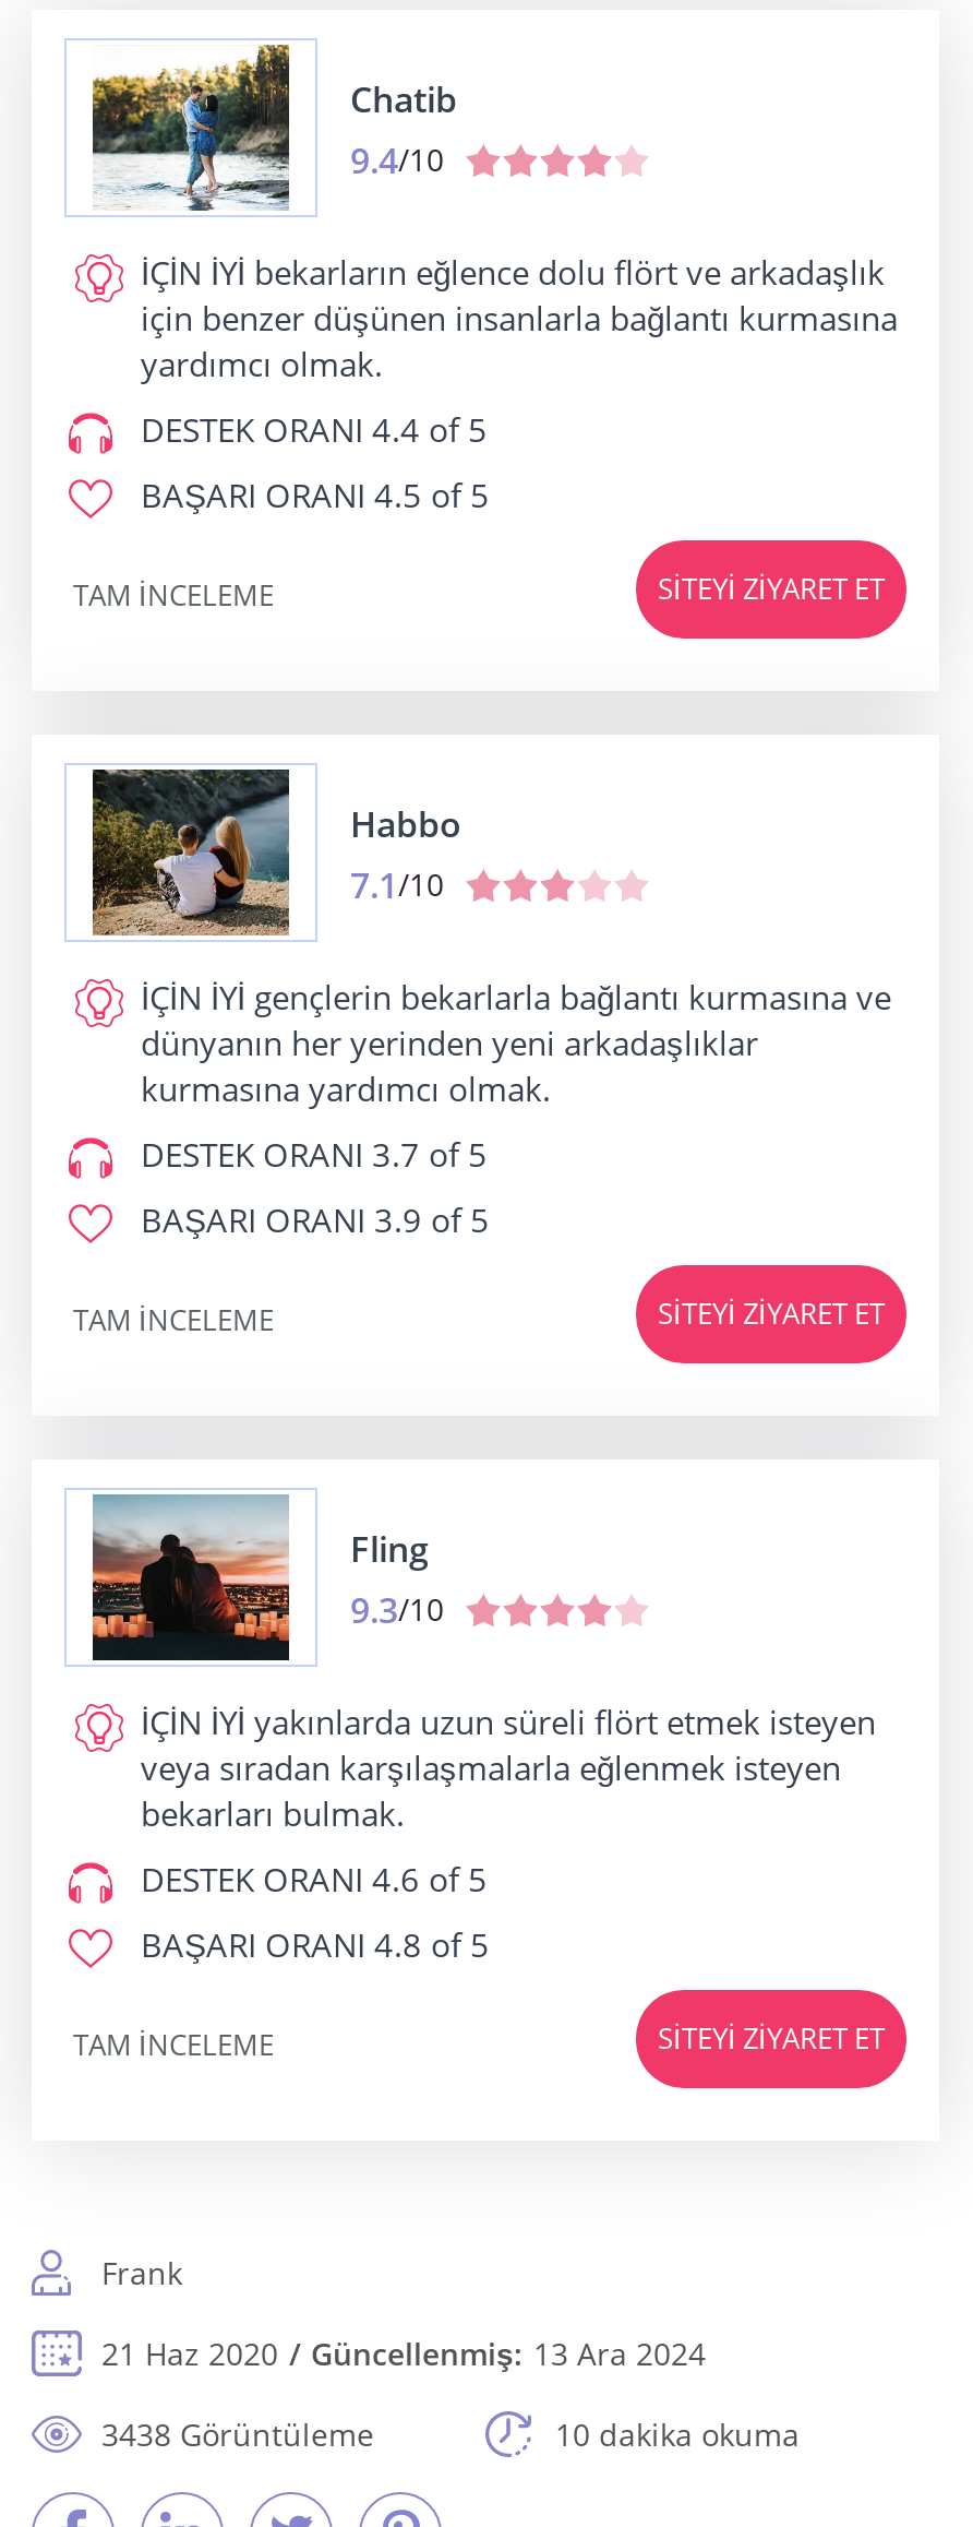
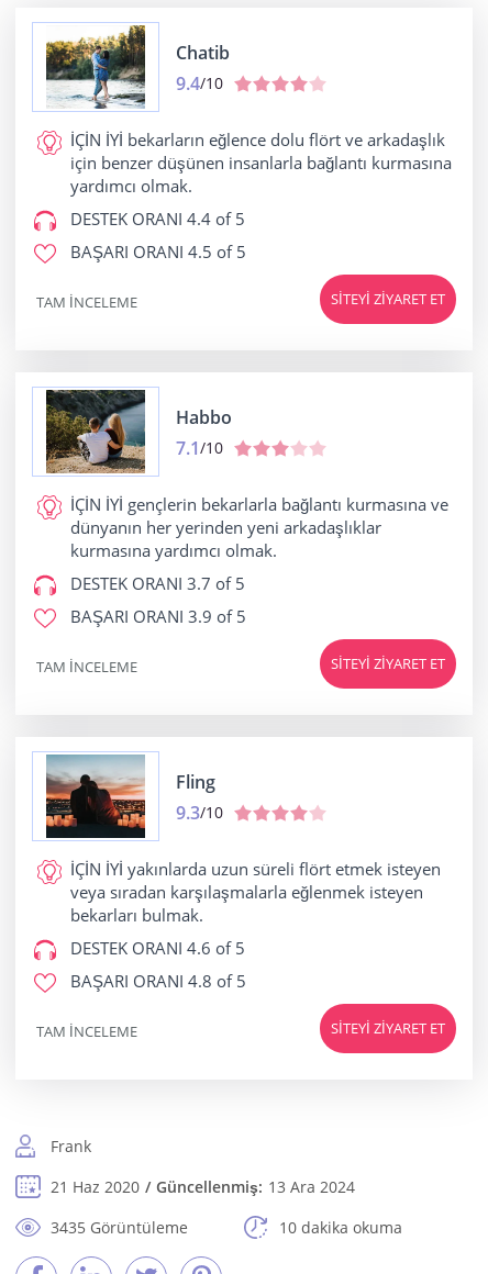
- 3438 Görüntüleme
+ 3435 Görüntüleme
